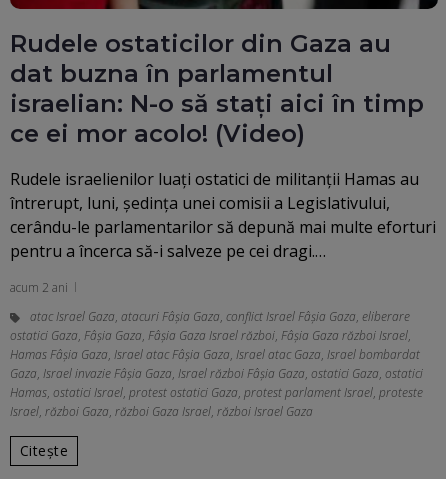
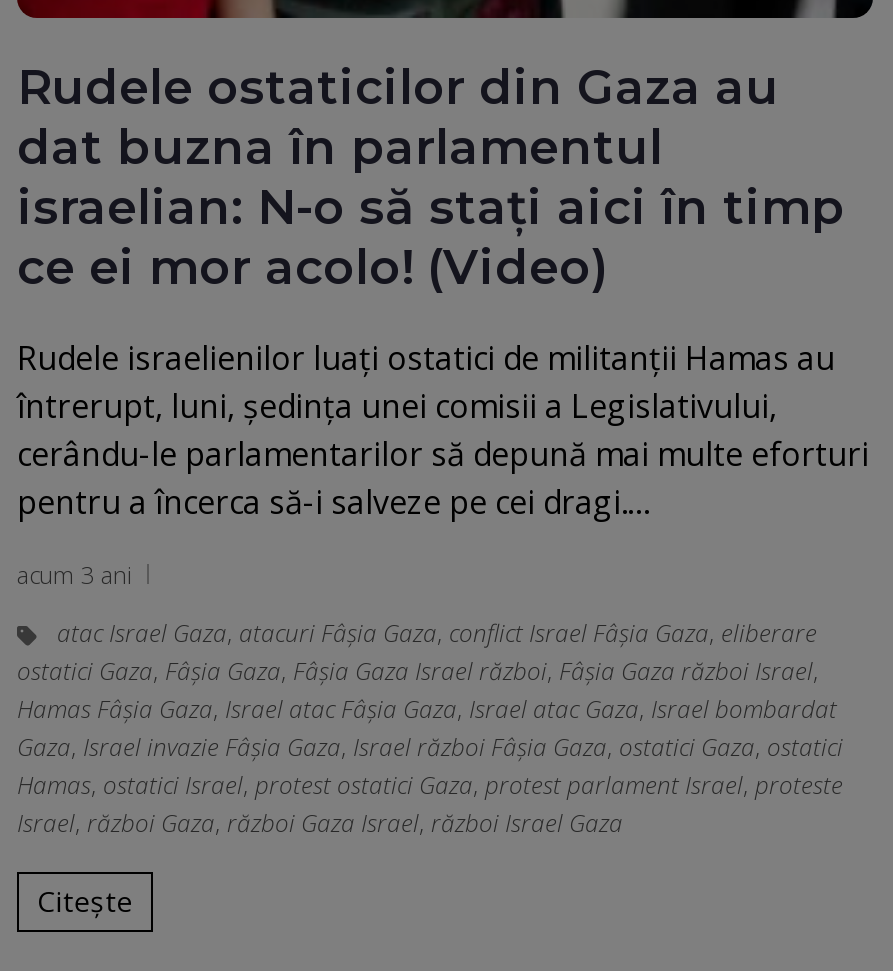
- acum 2 ani
+ acum 3 ani
